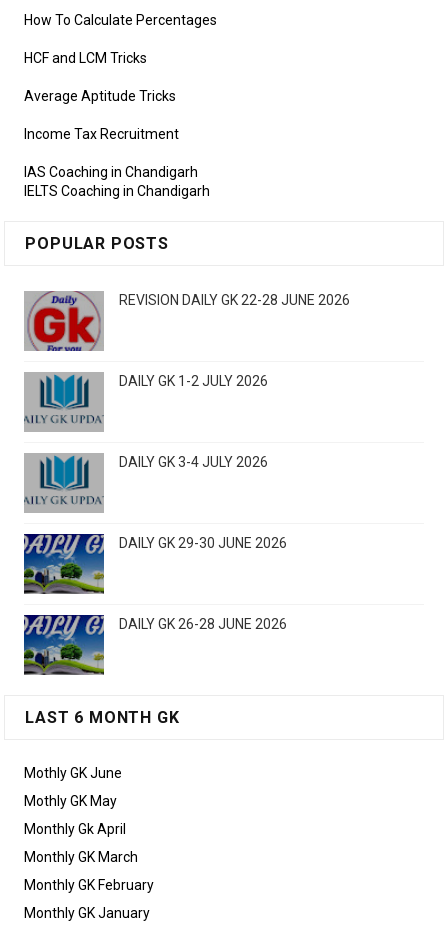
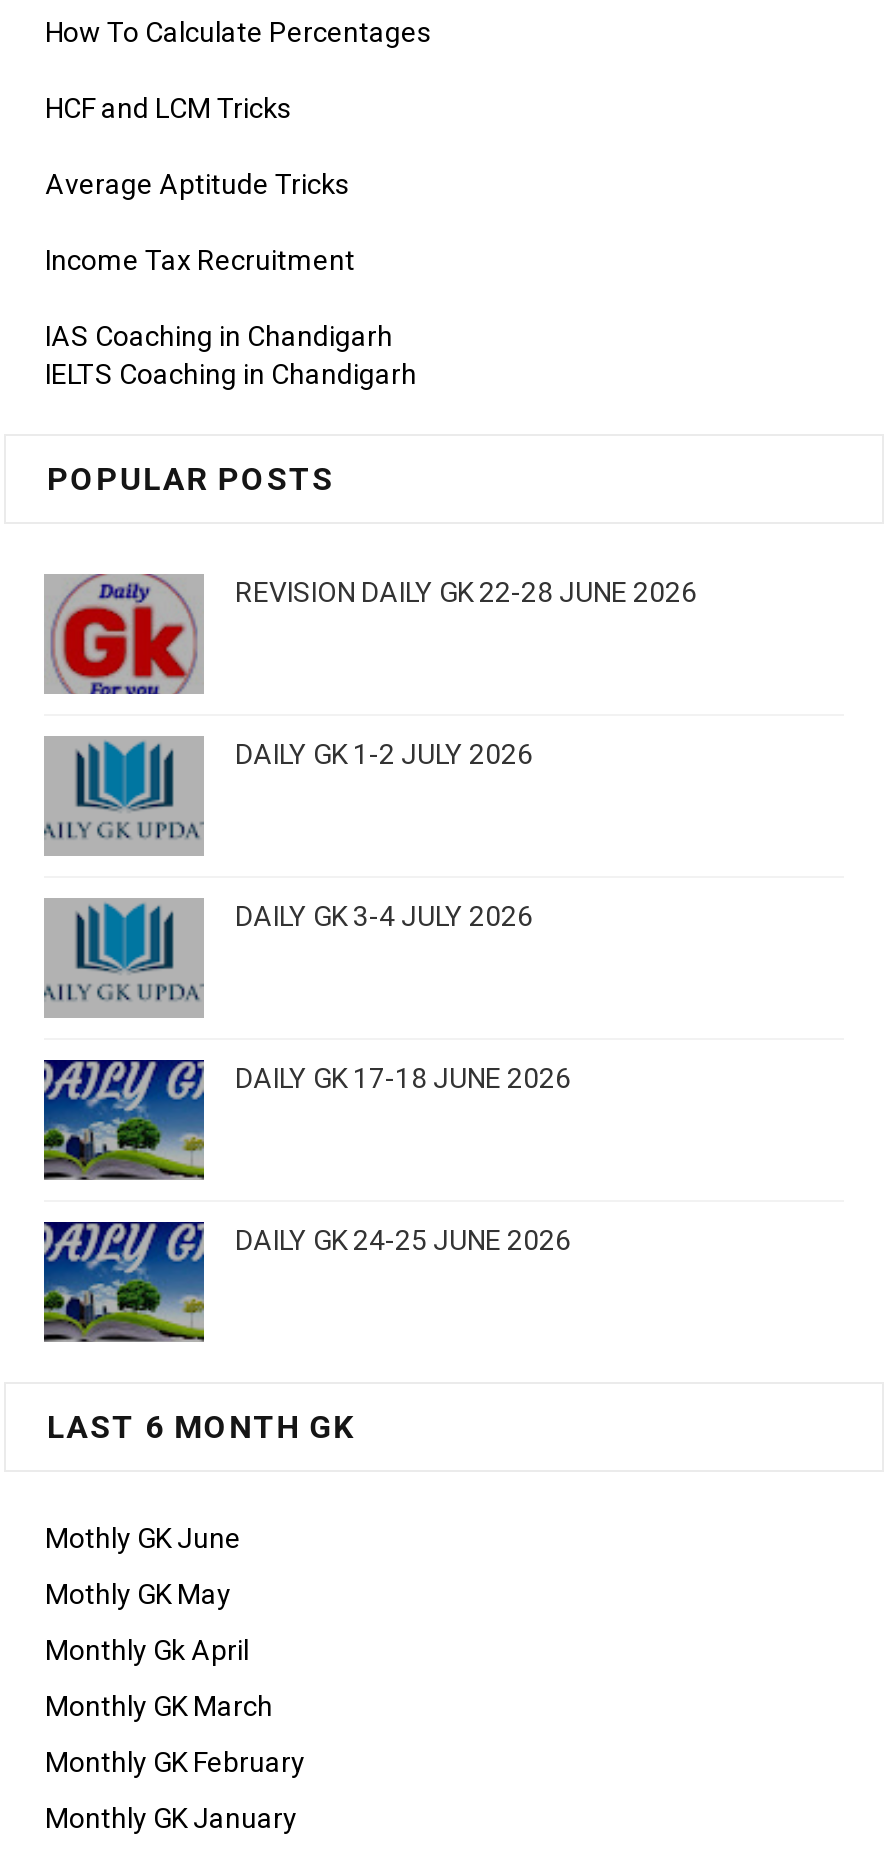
- DAILY GK 29-30 JUNE 2026
+ DAILY GK 17-18 JUNE 2026

- DAILY GK 26-28 JUNE 2026
+ DAILY GK 24-25 JUNE 2026
